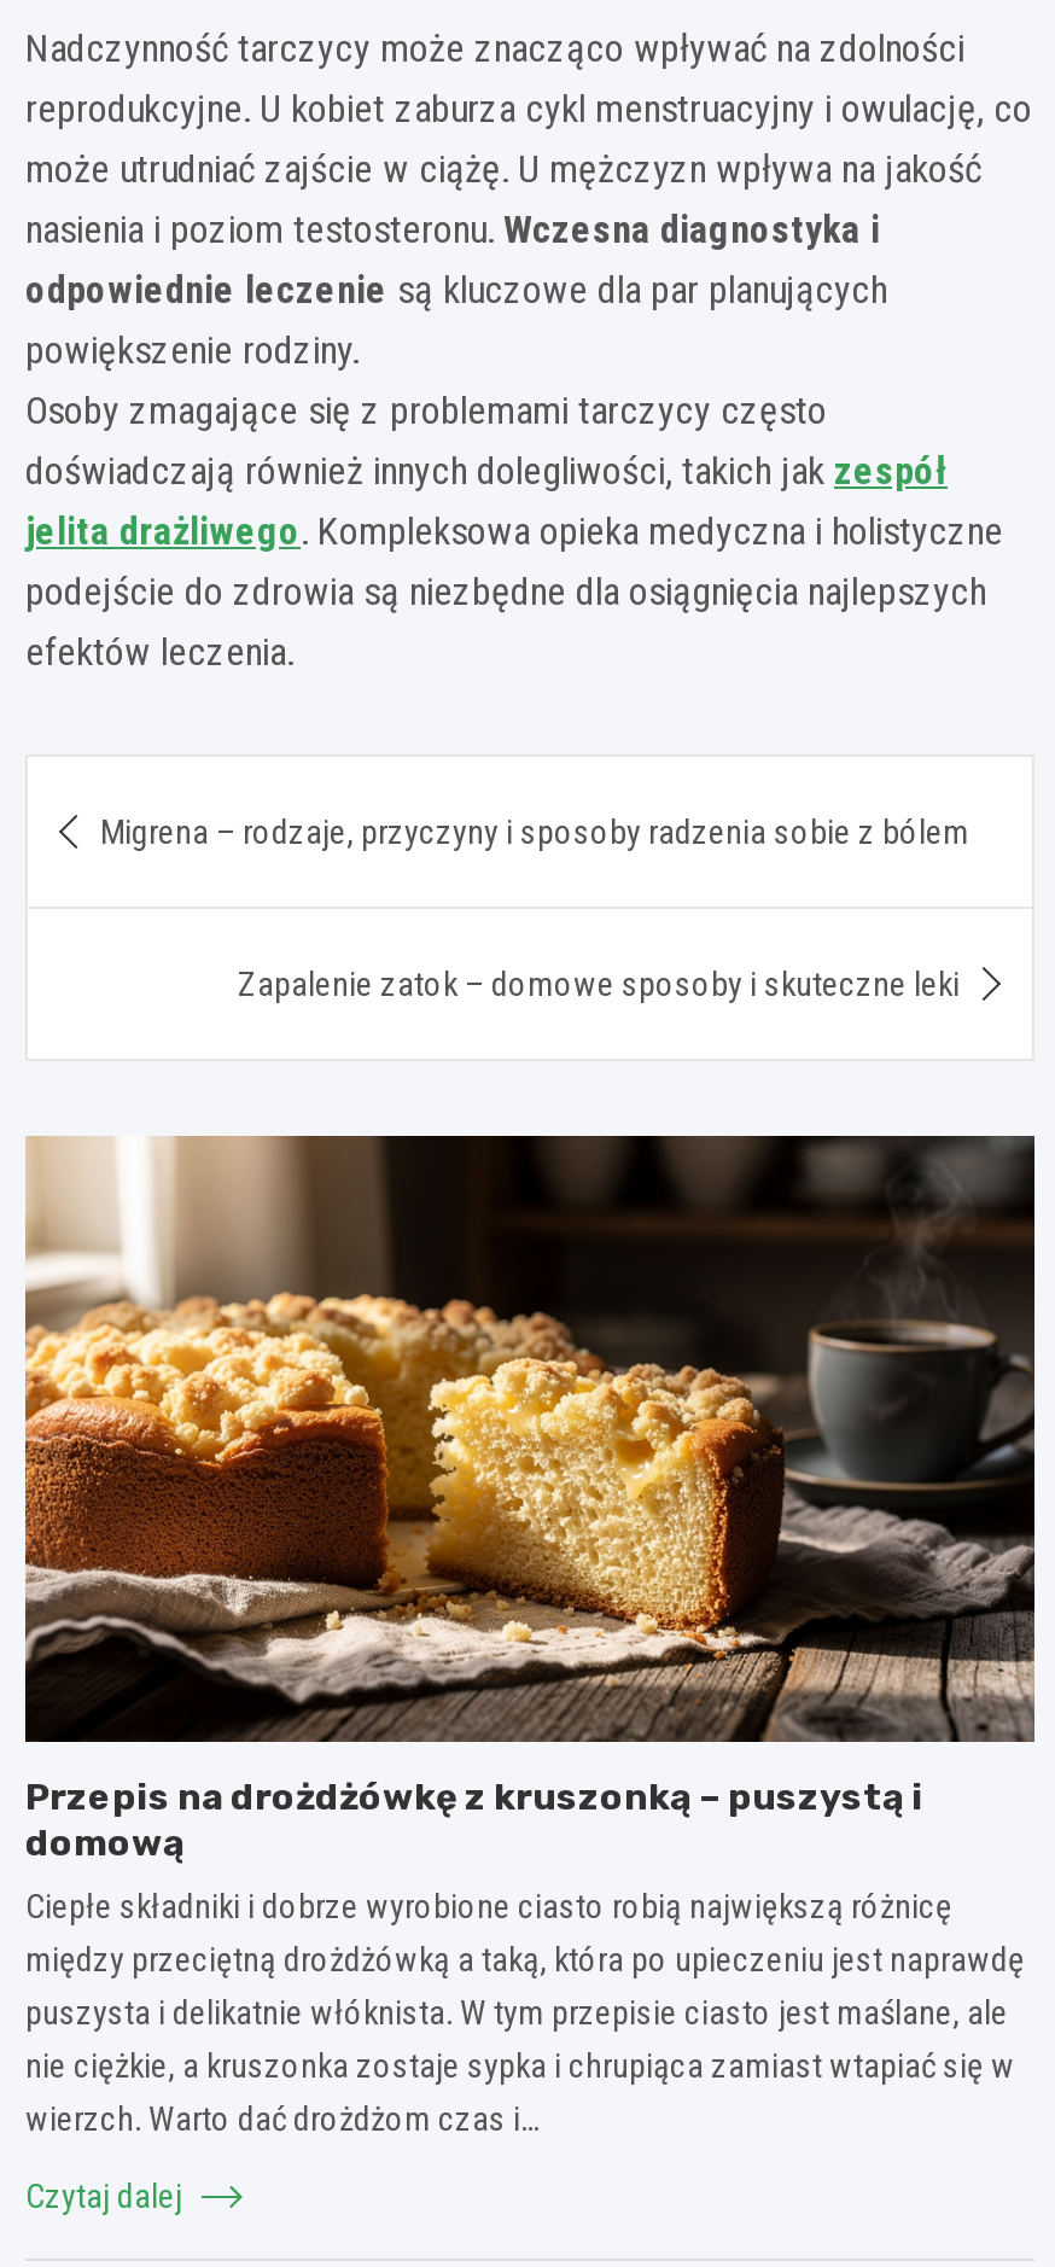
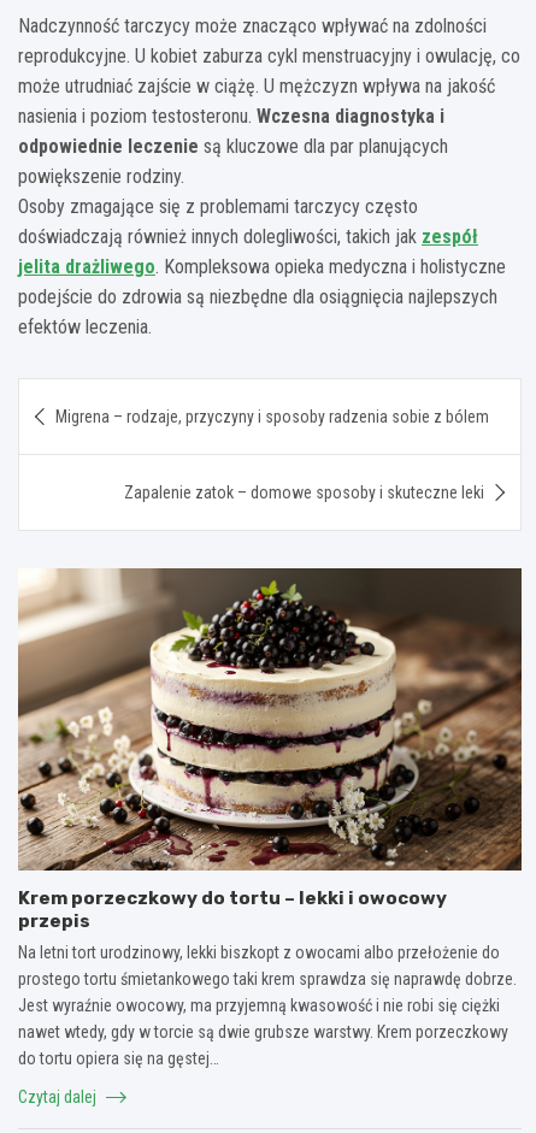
- [image]
- Przepis na drożdżówkę z kruszonką – puszystą i
- domową
+ [image]
+ Krem porzeczkowy do tortu – lekki i owocowy
+ przepis

- Ciepłe składniki i dobrze wyrobione ciasto robią największą różnicę
- między przeciętną drożdżówką a taką, która po upieczeniu jest naprawdę
- puszysta i delikatnie włóknista. W tym przepisie ciasto jest maślane, ale
- nie ciężkie, a kruszonka zostaje sypka i chrupiąca zamiast wtapiać się w
- wierzch. Warto dać drożdżom czas i…
+ Na letni tort urodzinowy, lekki biszkopt z owocami albo przełożenie do
+ prostego tortu śmietankowego taki krem sprawdza się naprawdę dobrze.
+ Jest wyraźnie owocowy, ma przyjemną kwasowość i nie robi się ciężki
+ nawet wtedy, gdy w torcie są dwie grubsze warstwy. Krem porzeczkowy
+ do tortu opiera się na gęstej…
